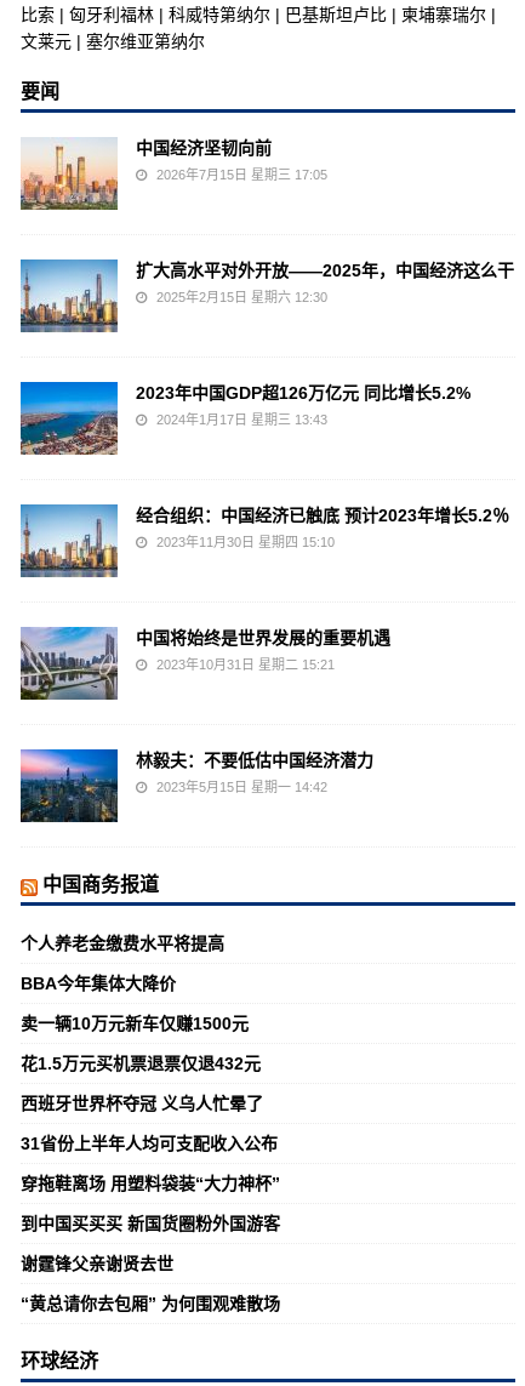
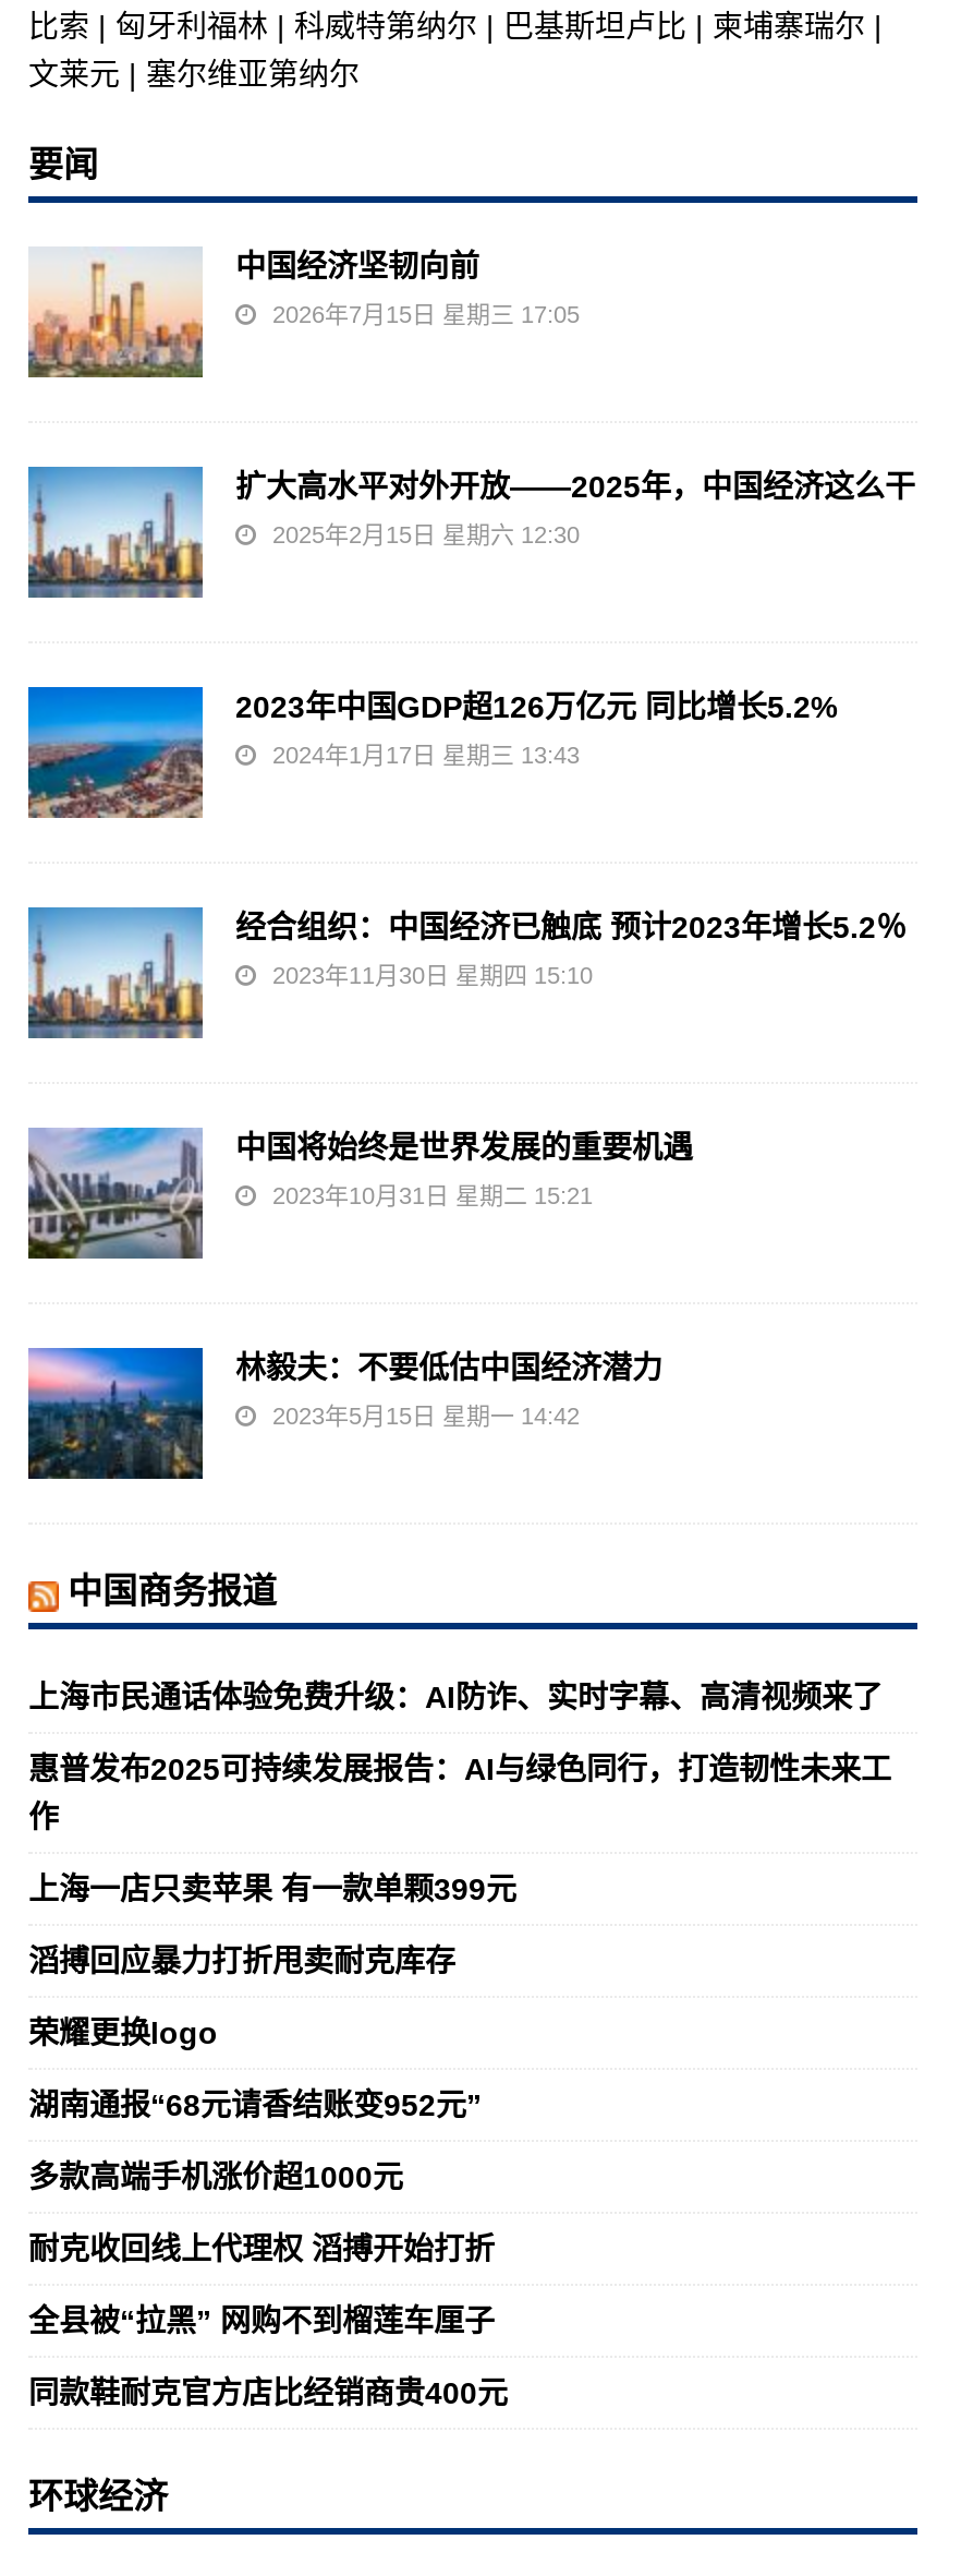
- 个人养老金缴费水平将提高
+ 上海市民通话体验免费升级：AI防诈、实时字幕、高清视频来了

- BBA今年集体大降价
+ 惠普发布2025可持续发展报告：AI与绿色同行，打造韧性未来工
+ 作

- 卖一辆10万元新车仅赚1500元
+ 上海一店只卖苹果 有一款单颗399元

- 花1.5万元买机票退票仅退432元
+ 滔搏回应暴力打折甩卖耐克库存

- 西班牙世界杯夺冠 义乌人忙晕了
+ 荣耀更换logo

- 31省份上半年人均可支配收入公布
+ 湖南通报“68元请香结账变952元”

- 穿拖鞋离场 用塑料袋装“大力神杯”
+ 多款高端手机涨价超1000元

- 到中国买买买 新国货圈粉外国游客
+ 耐克收回线上代理权 滔搏开始打折

- 谢霆锋父亲谢贤去世
+ 全县被“拉黑” 网购不到榴莲车厘子

- “黄总请你去包厢” 为何围观难散场
+ 同款鞋耐克官方店比经销商贵400元
